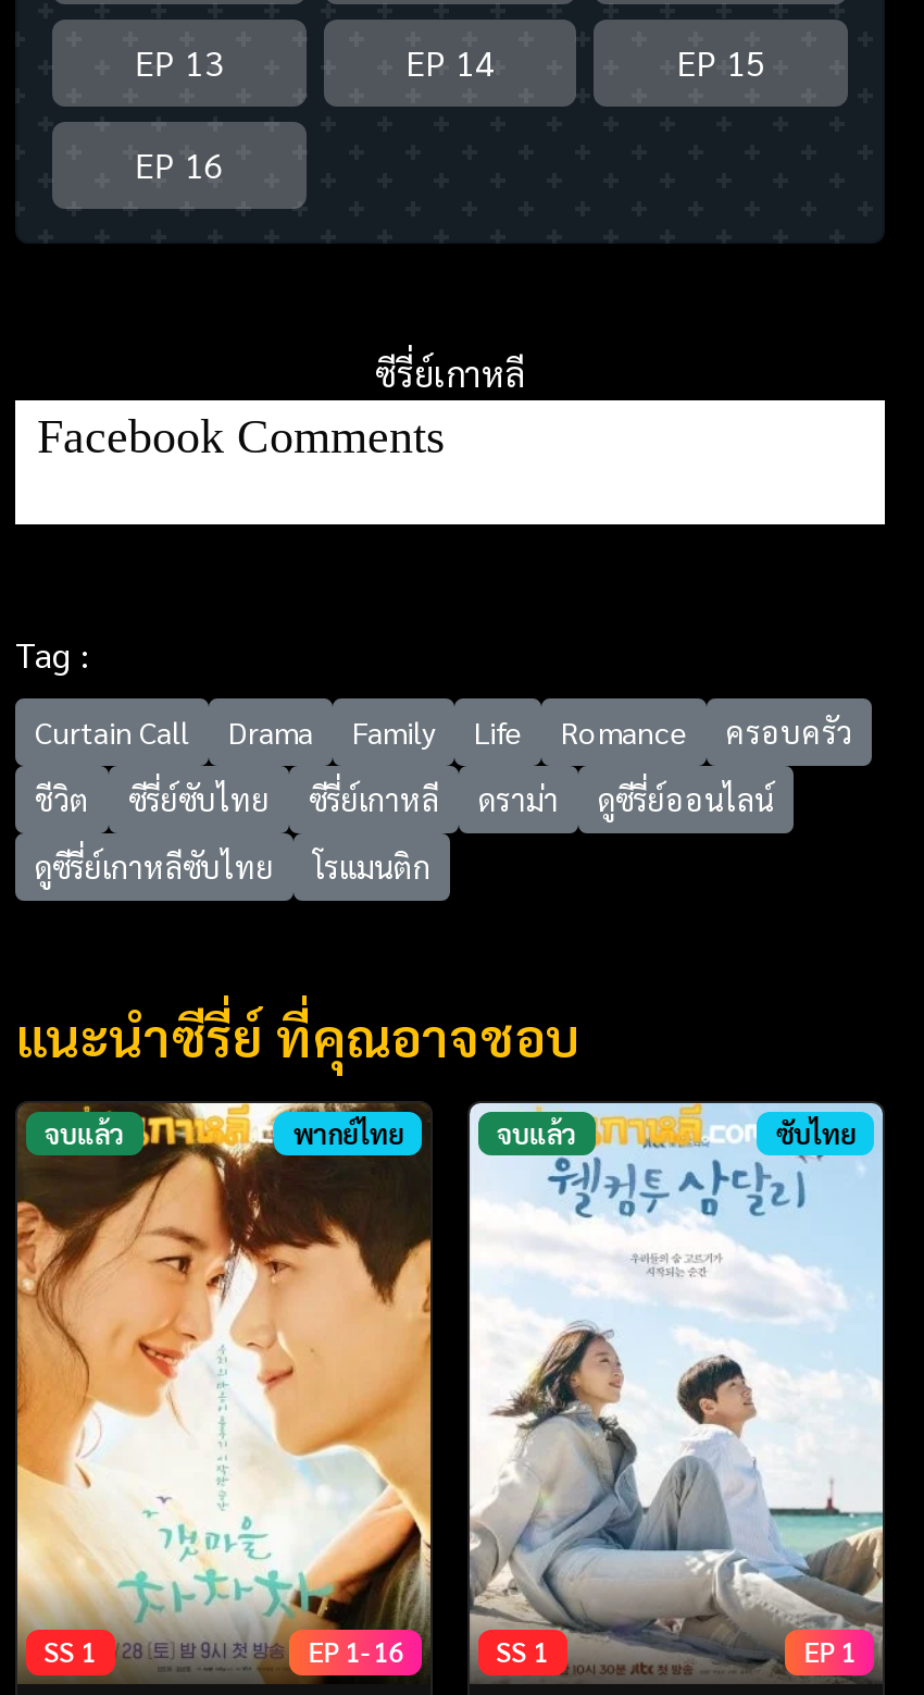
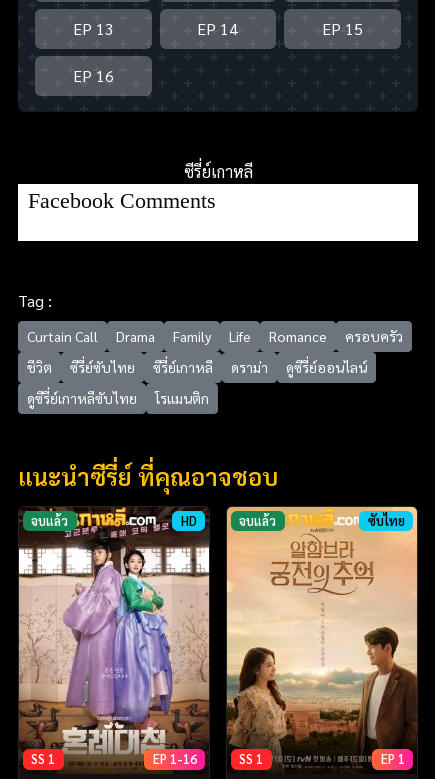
- [image]
- พากย์ไทย
+ [image]
+ HD

- [image]
+ [image]
